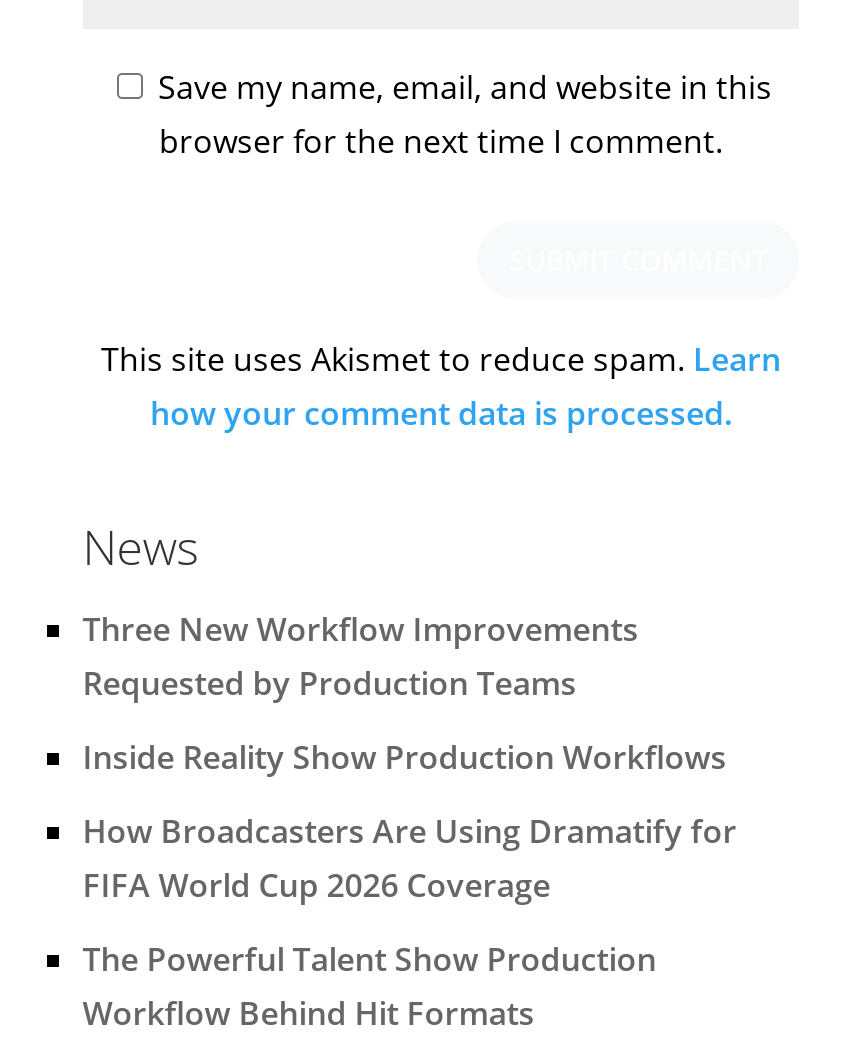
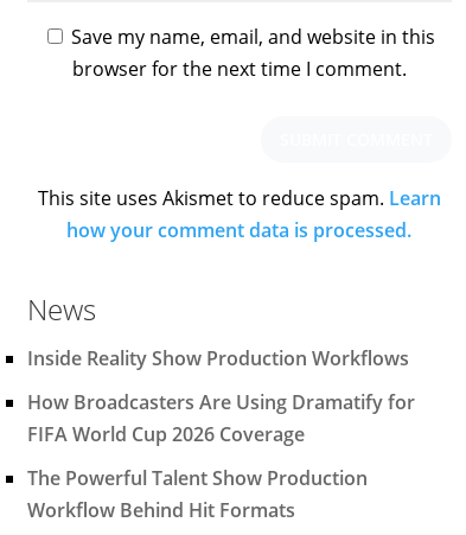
- Three New Workflow Improvements
- Requested by Production Teams
